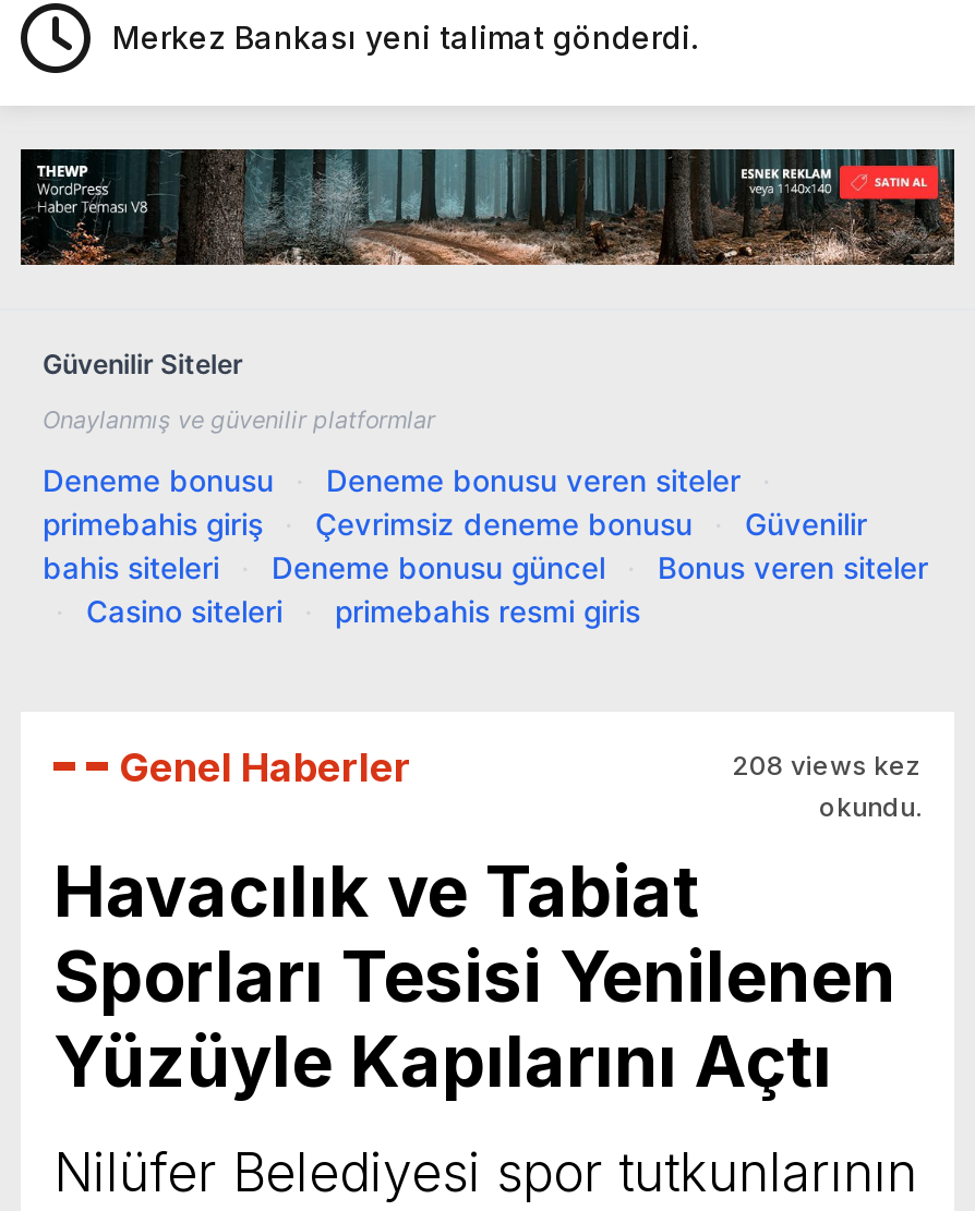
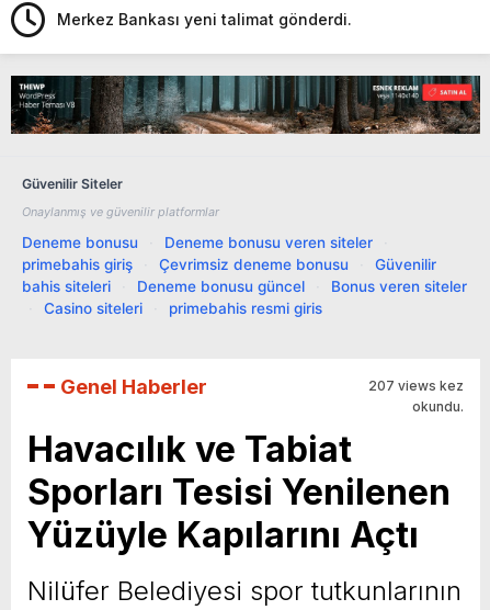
- 208 views kez
+ 207 views kez
